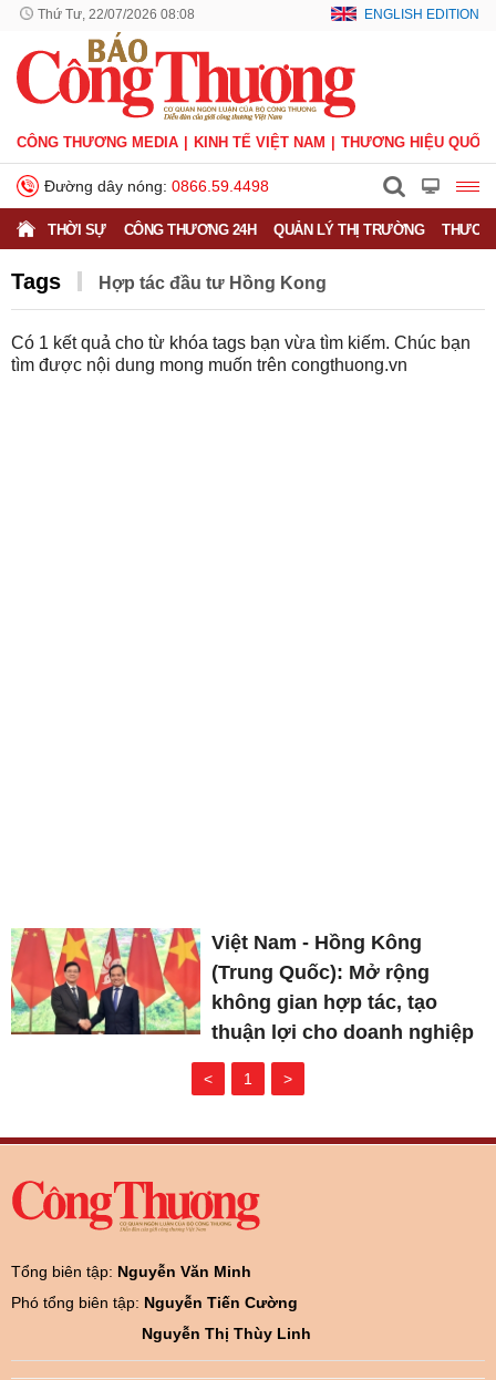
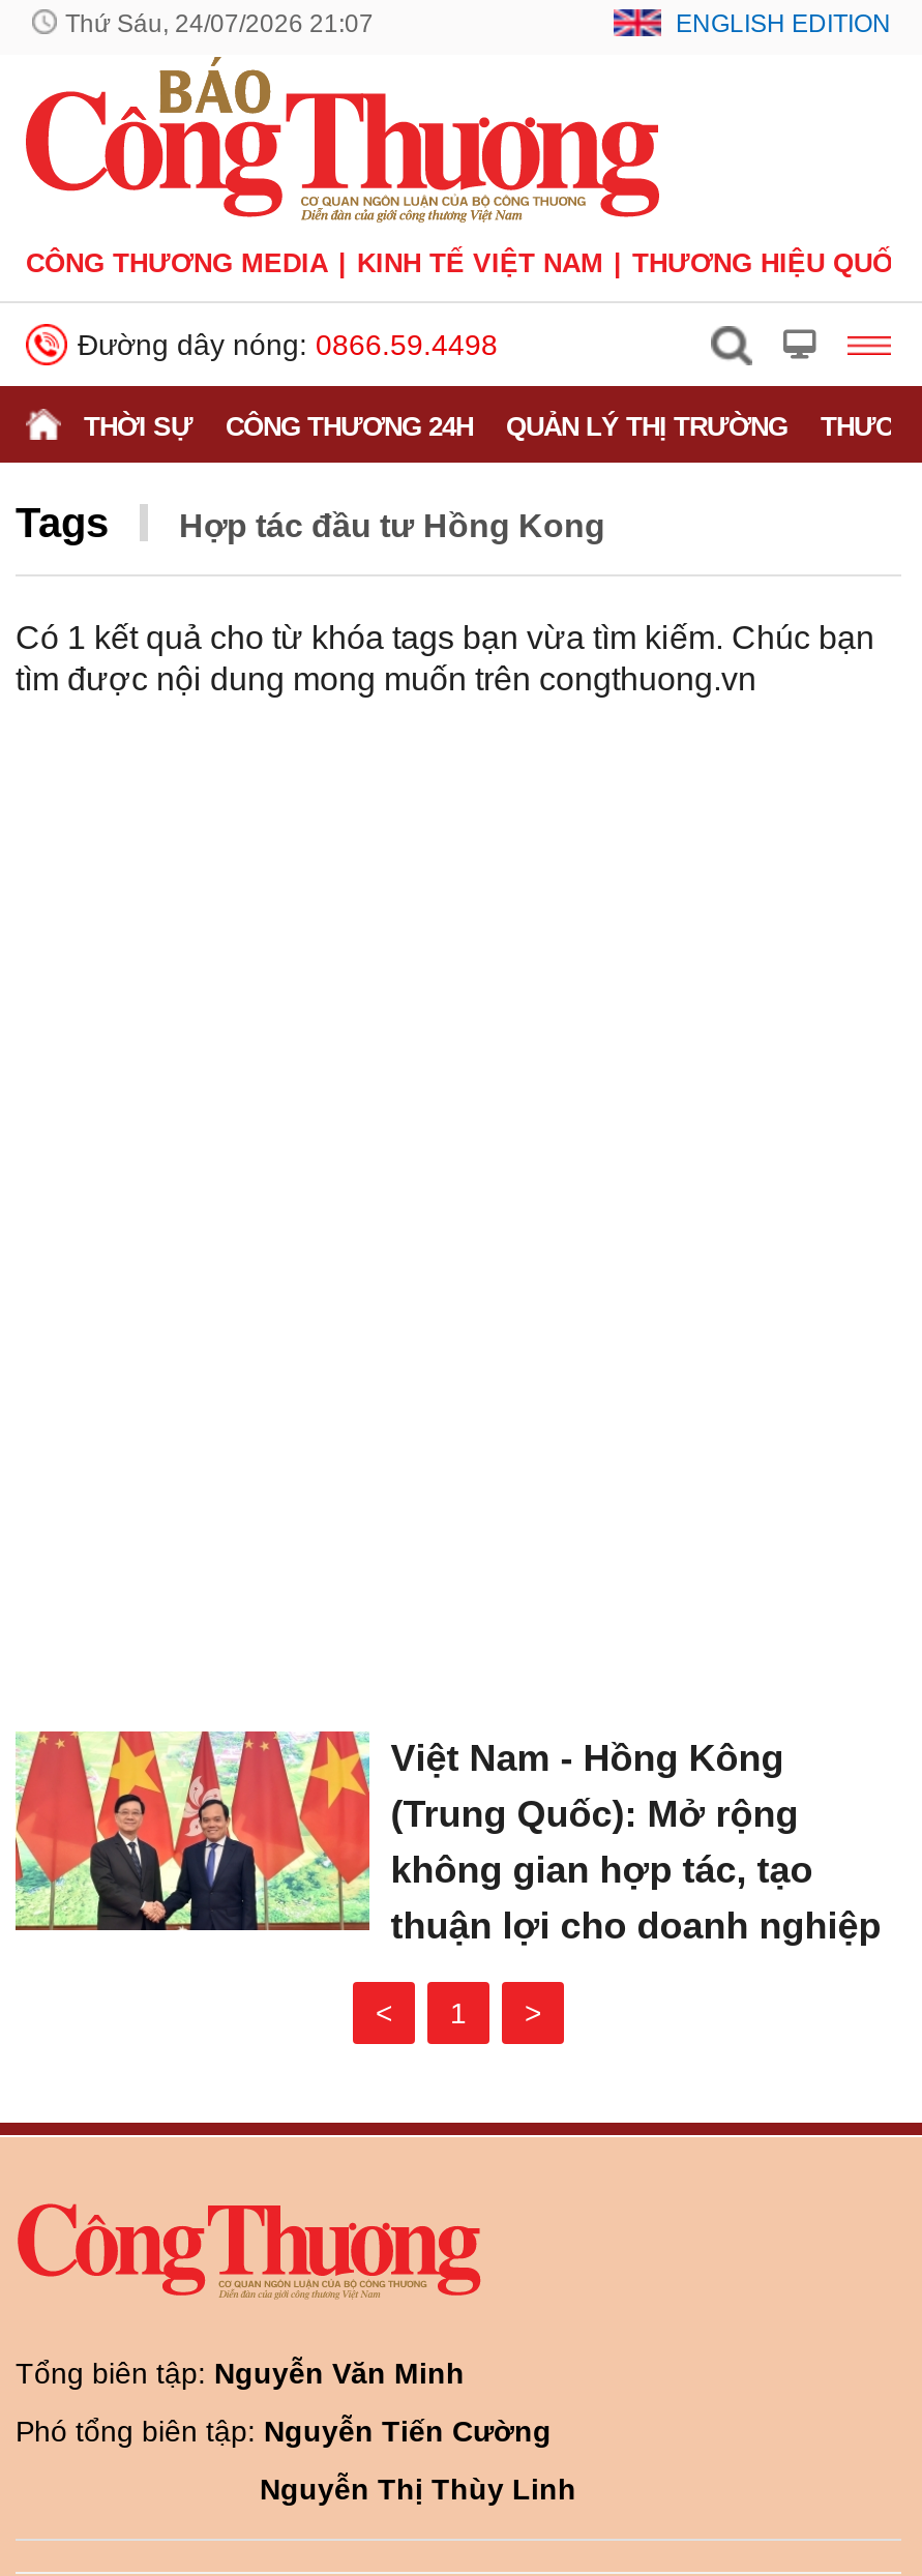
- Thứ Tư, 22/07/2026 08:08
+ Thứ Sáu, 24/07/2026 21:07
